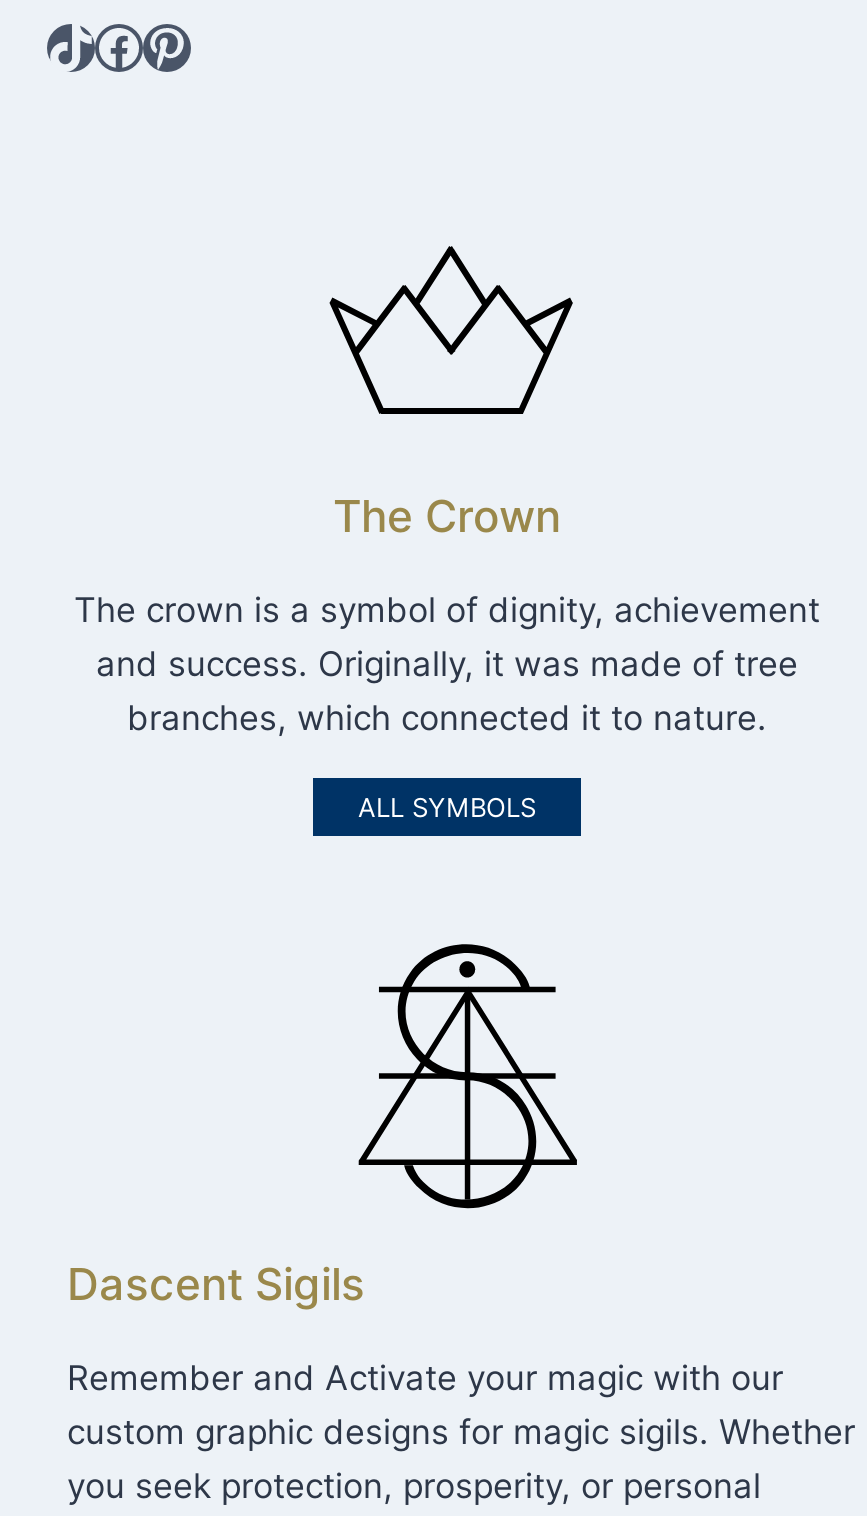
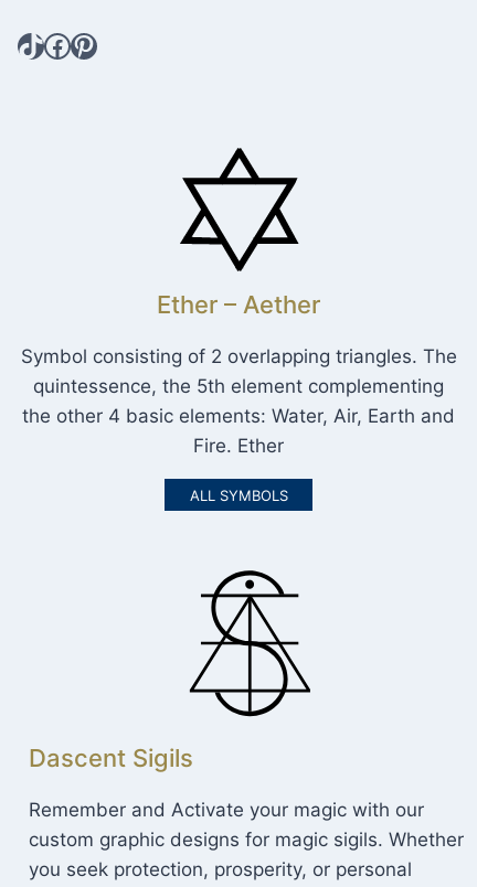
- [image]
- The Crown
+ [image]
+ Ether – Aether

- The crown is a symbol of dignity, achievement
- and success. Originally, it was made of tree
- branches, which connected it to nature.
+ Symbol consisting of 2 overlapping triangles. The
+ quintessence, the 5th element complementing
+ the other 4 basic elements: Water, Air, Earth and
+ Fire. Ether
